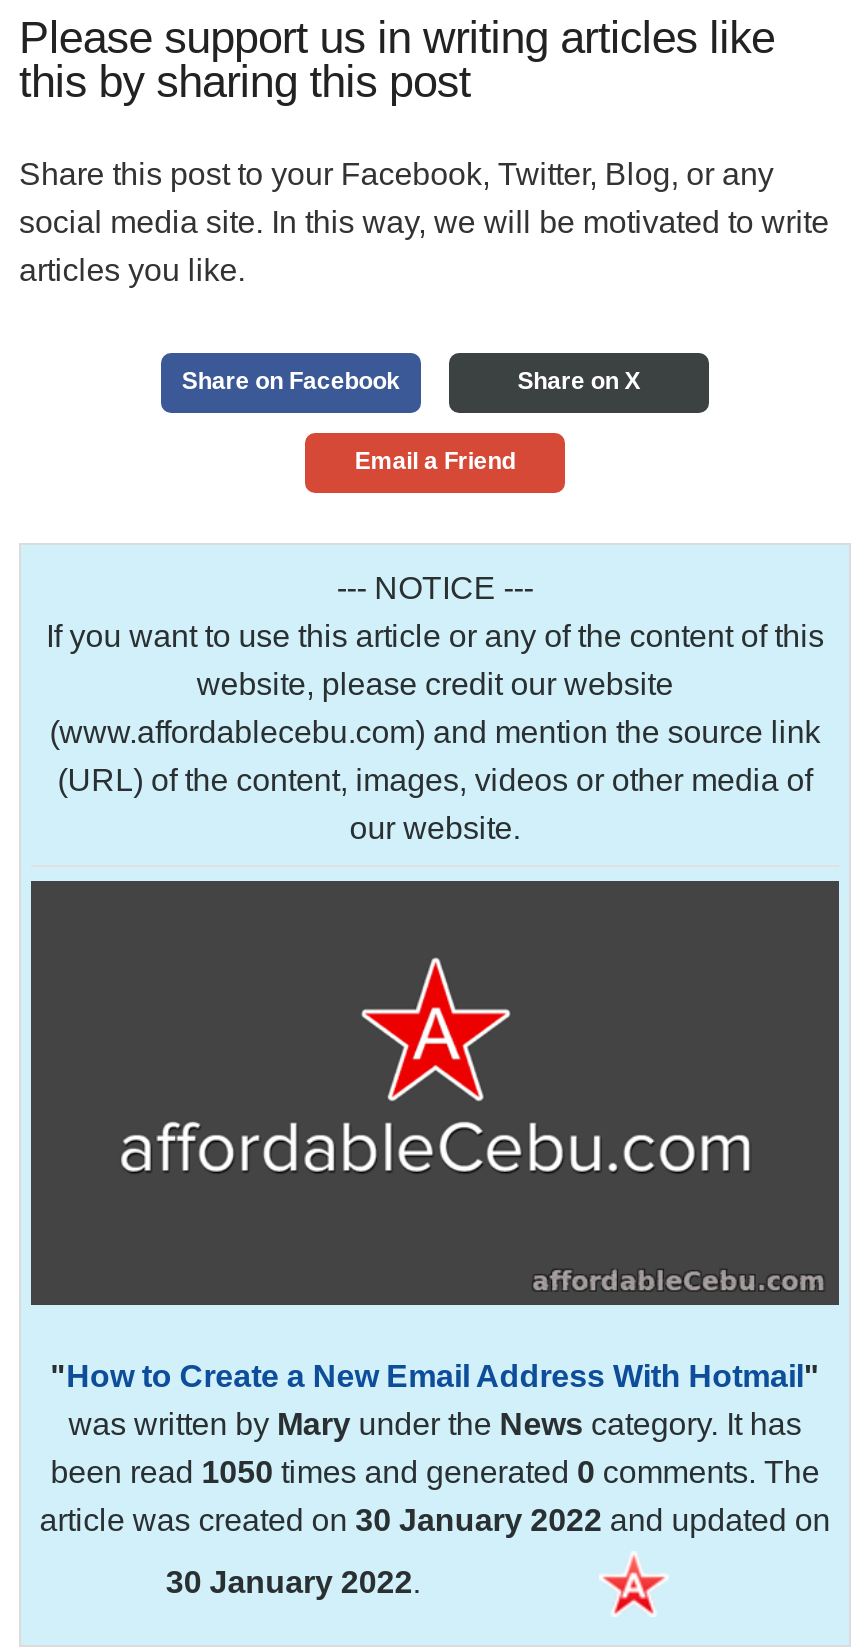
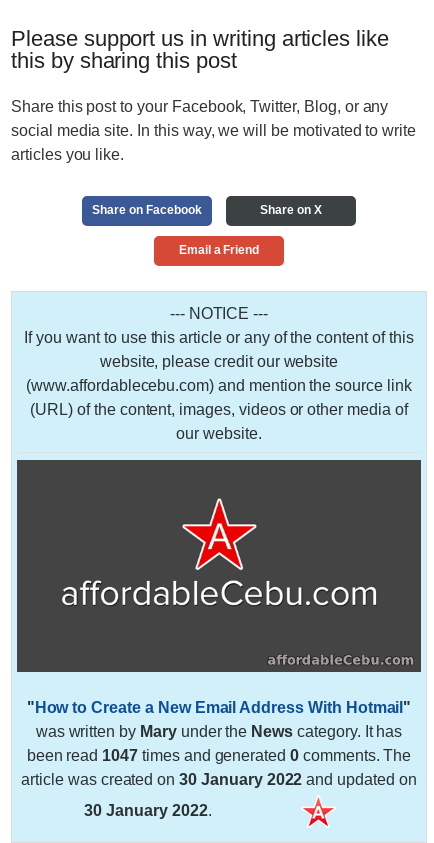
- been read 1050 times and generated 0 comments. The
+ been read 1047 times and generated 0 comments. The
